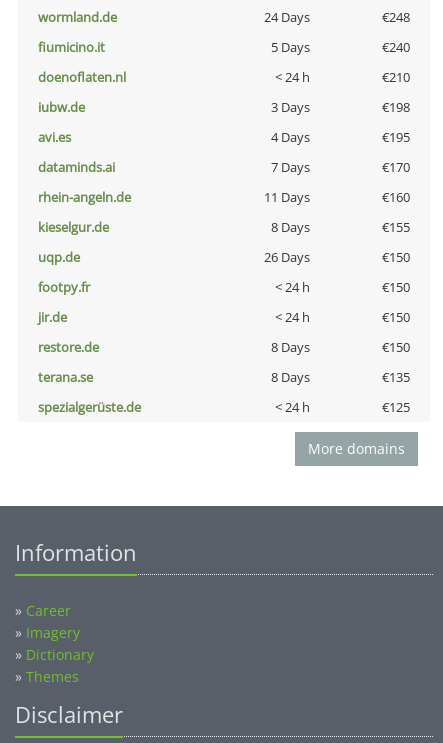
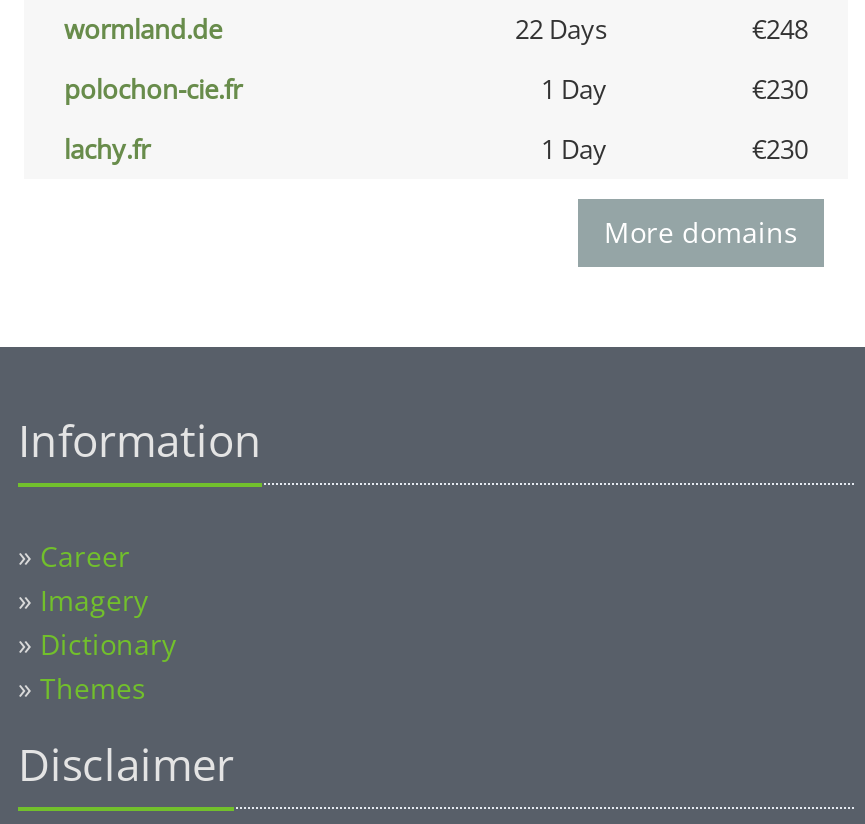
- 24 Days
+ 22 Days

- fiumicino.it
- 5 Days
- €240
- doenoflaten.nl
- < 24 h
- €210
- iubw.de
- 3 Days
- €198
- avi.es
- 4 Days
- €195
- dataminds.ai
- 7 Days
- €170
- rhein-angeln.de
- 11 Days
- €160
- kieselgur.de
- 8 Days
- €155
- uqp.de
- 26 Days
- €150
- footpy.fr
- < 24 h
- €150
- jir.de
- < 24 h
- €150
- restore.de
- 8 Days
- €150
- terana.se
- 8 Days
- €135
- spezialgerüste.de
- < 24 h
- €125
+ polochon-cie.fr
+ 1 Day
+ €230
+ lachy.fr
+ 1 Day
+ €230
